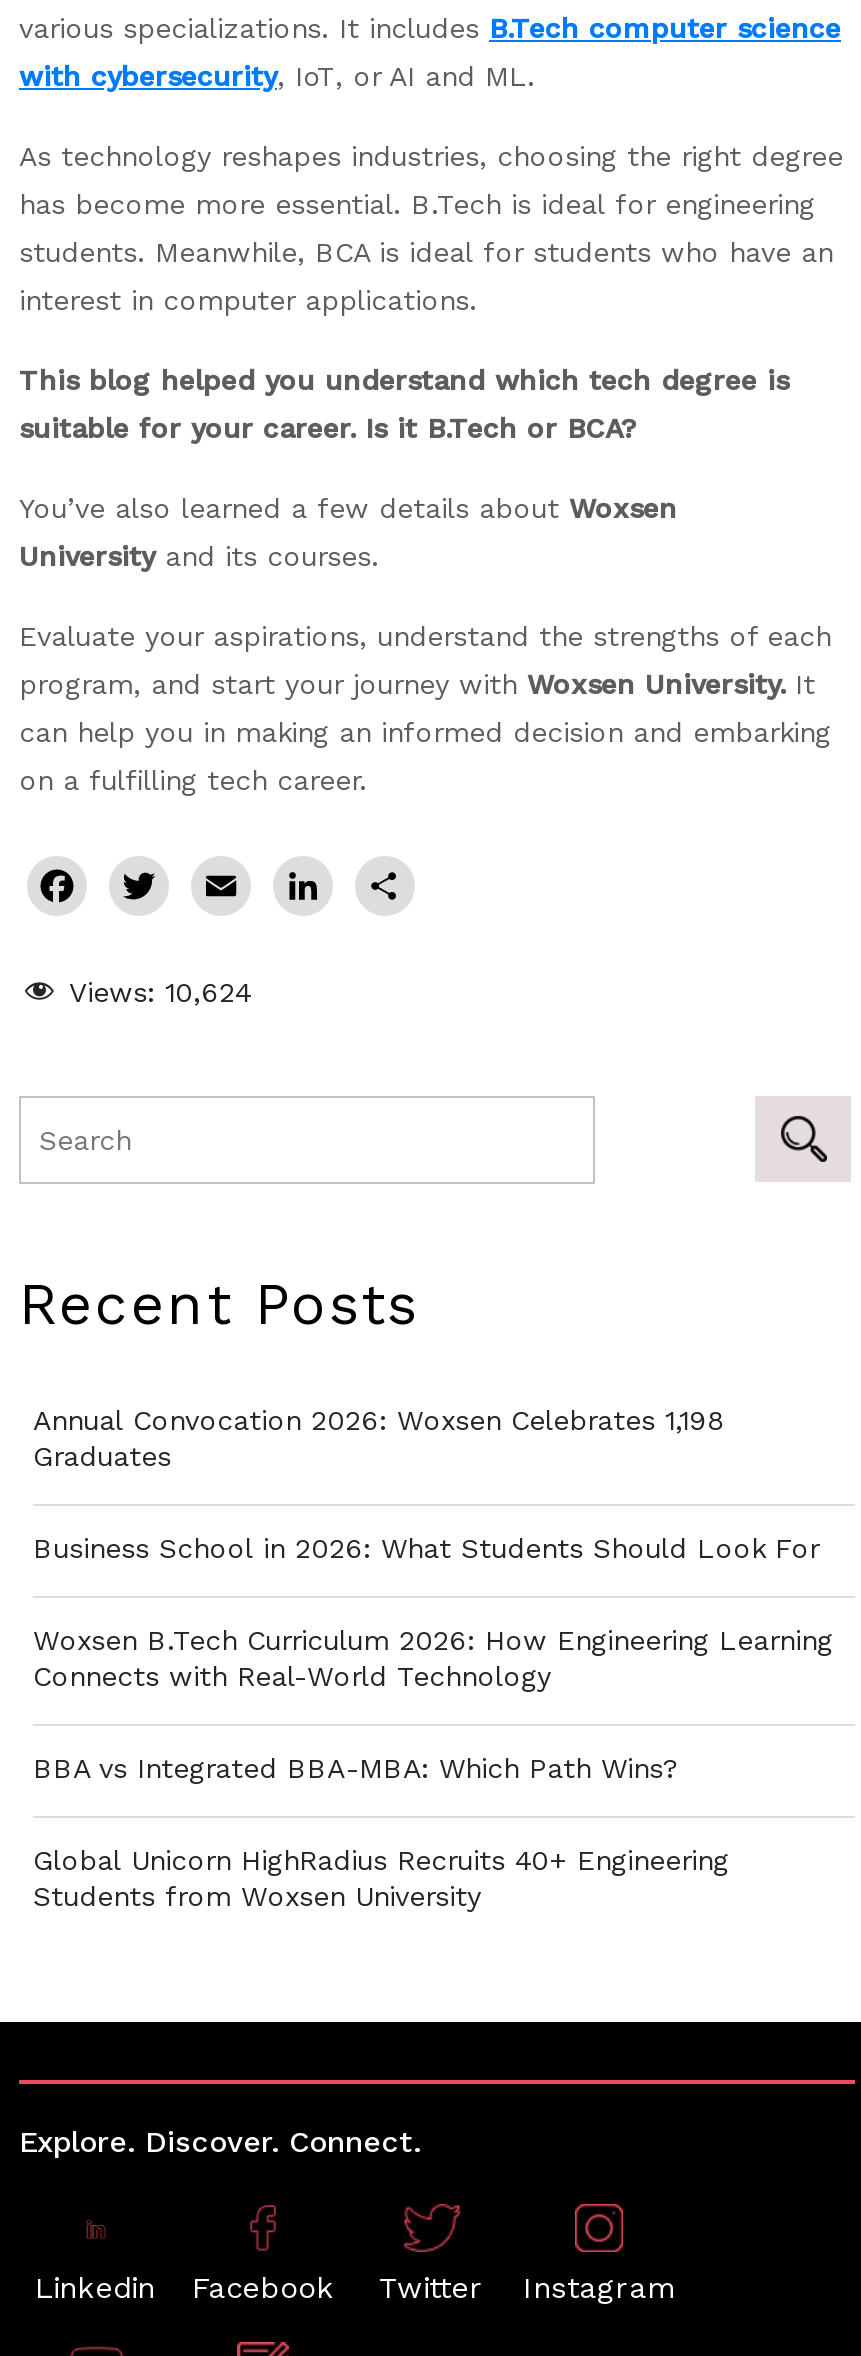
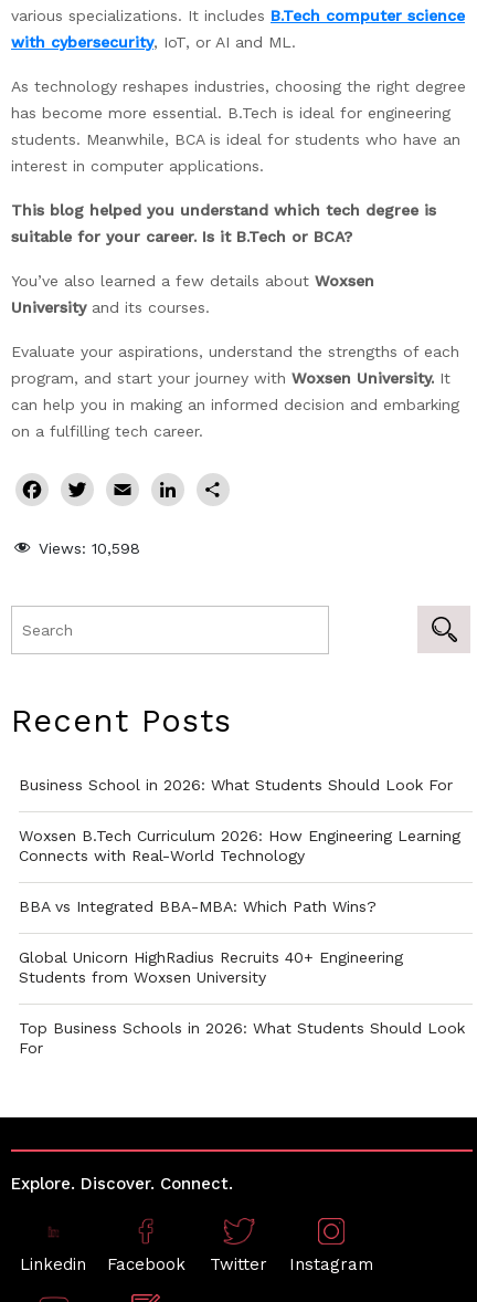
- Views: 10,624
+ Views: 10,598

- Annual Convocation 2026: Woxsen Celebrates 1,198
- Graduates

moved up: Business School in 2026: What Students Should Look For | Woxsen B.Tech Curriculum 2026: How Engineering Learning | Connects with Real-World Technology | BBA vs Integrated BBA-MBA: Which Path Wins? | Global Unicorn HighRadius Recruits 40+ Engineering | Students from Woxsen University

+ Top Business Schools in 2026: What Students Should Look
+ For
